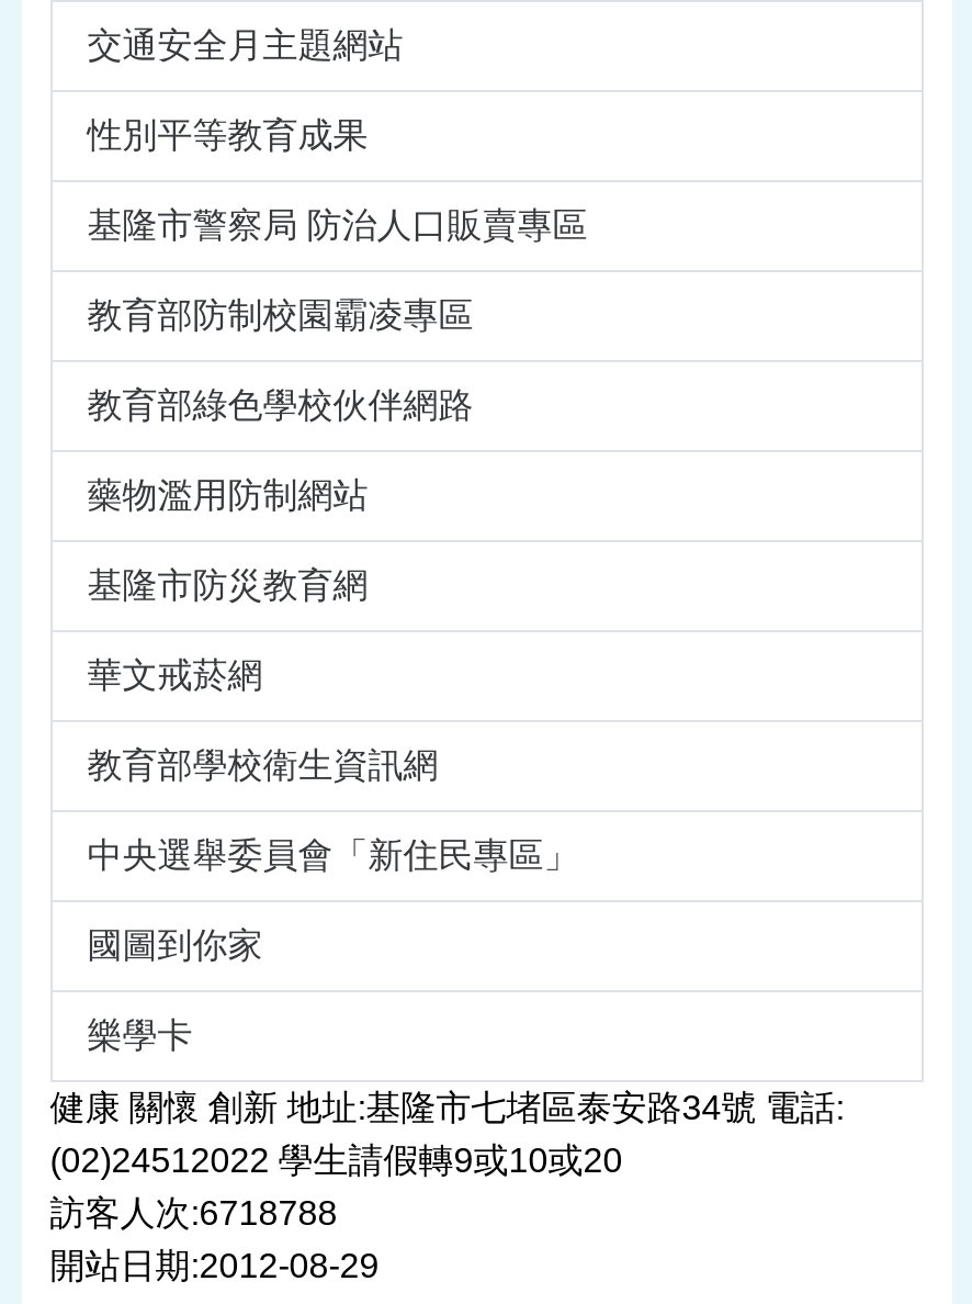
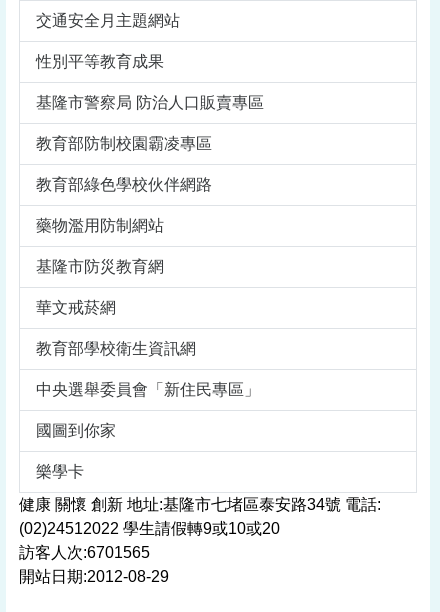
- 訪客人次:6718788
+ 訪客人次:6701565
